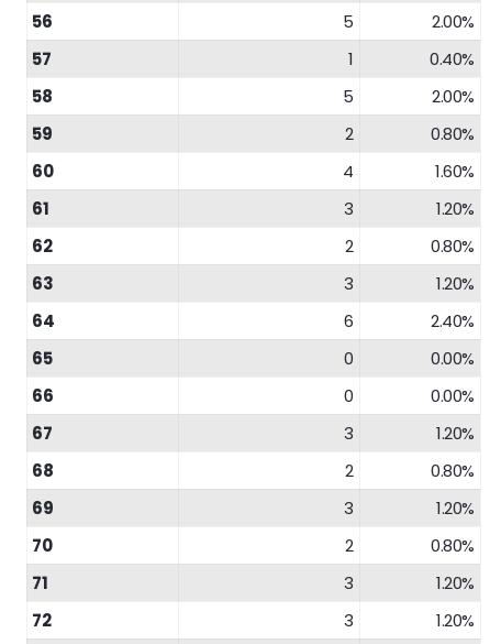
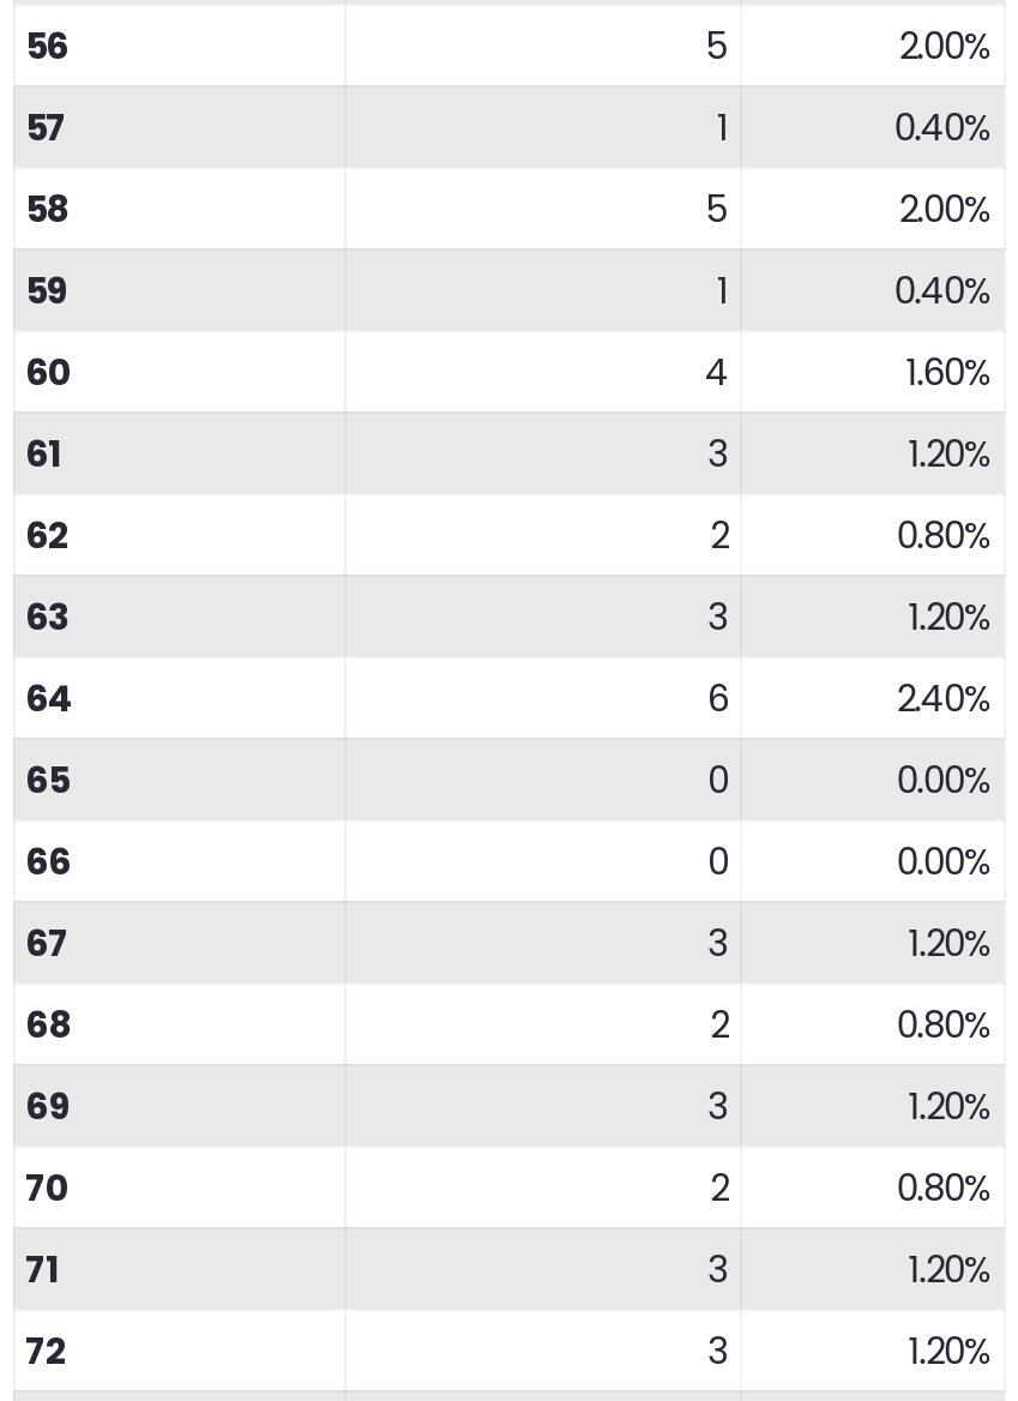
- 2
+ 1

- 0.80%
+ 0.40%
